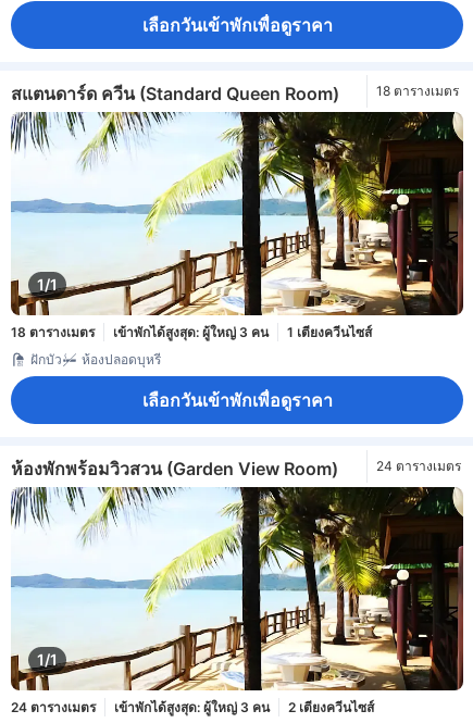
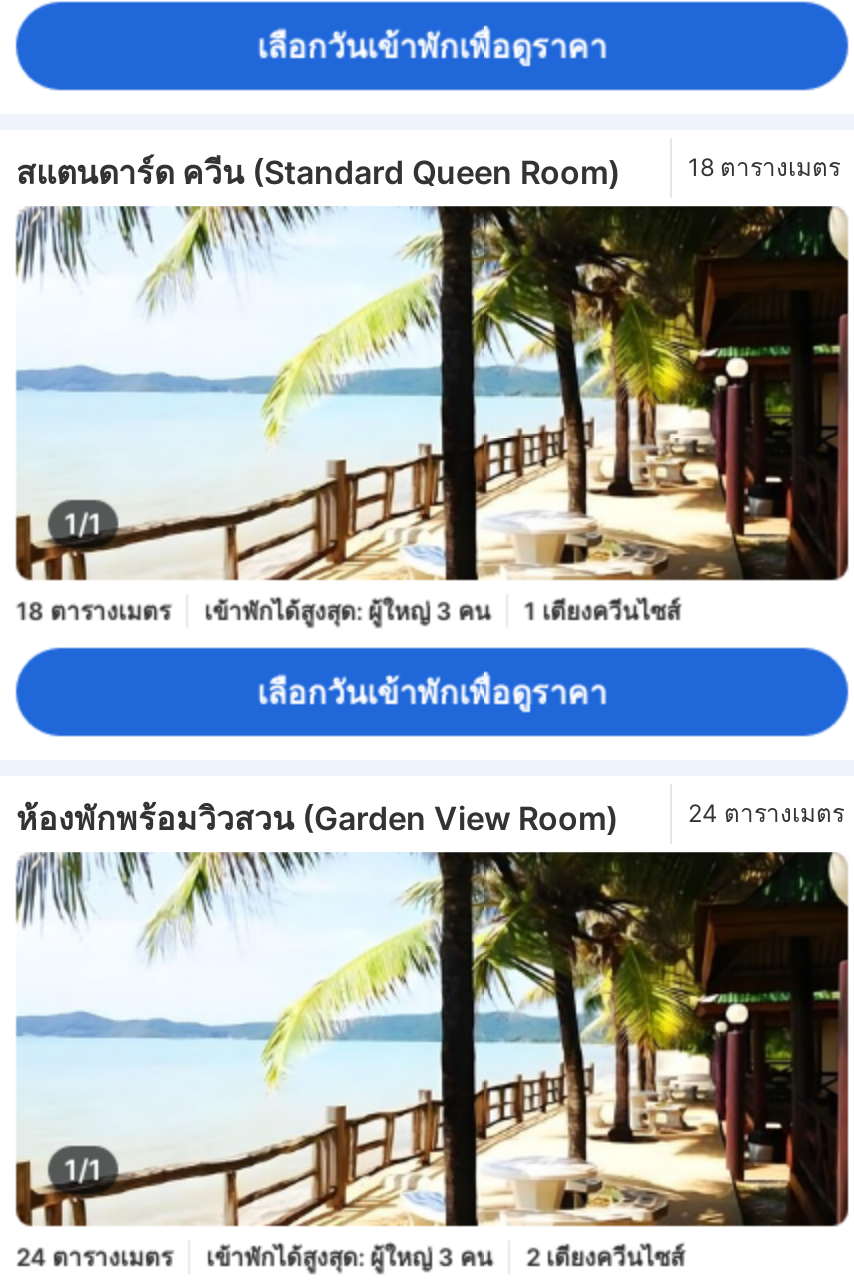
- ฝักบัว
- ห้องปลอดบุหรี่
